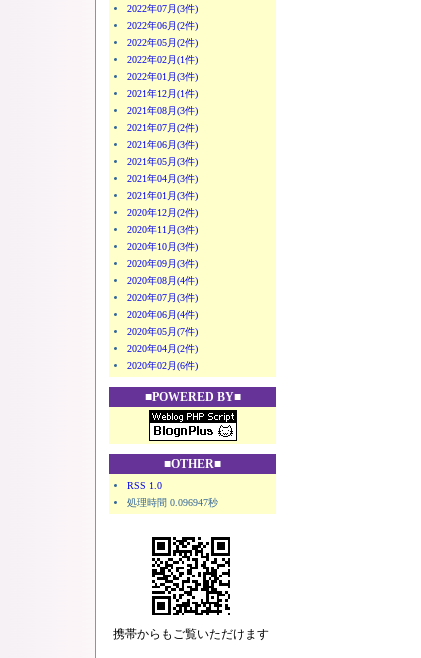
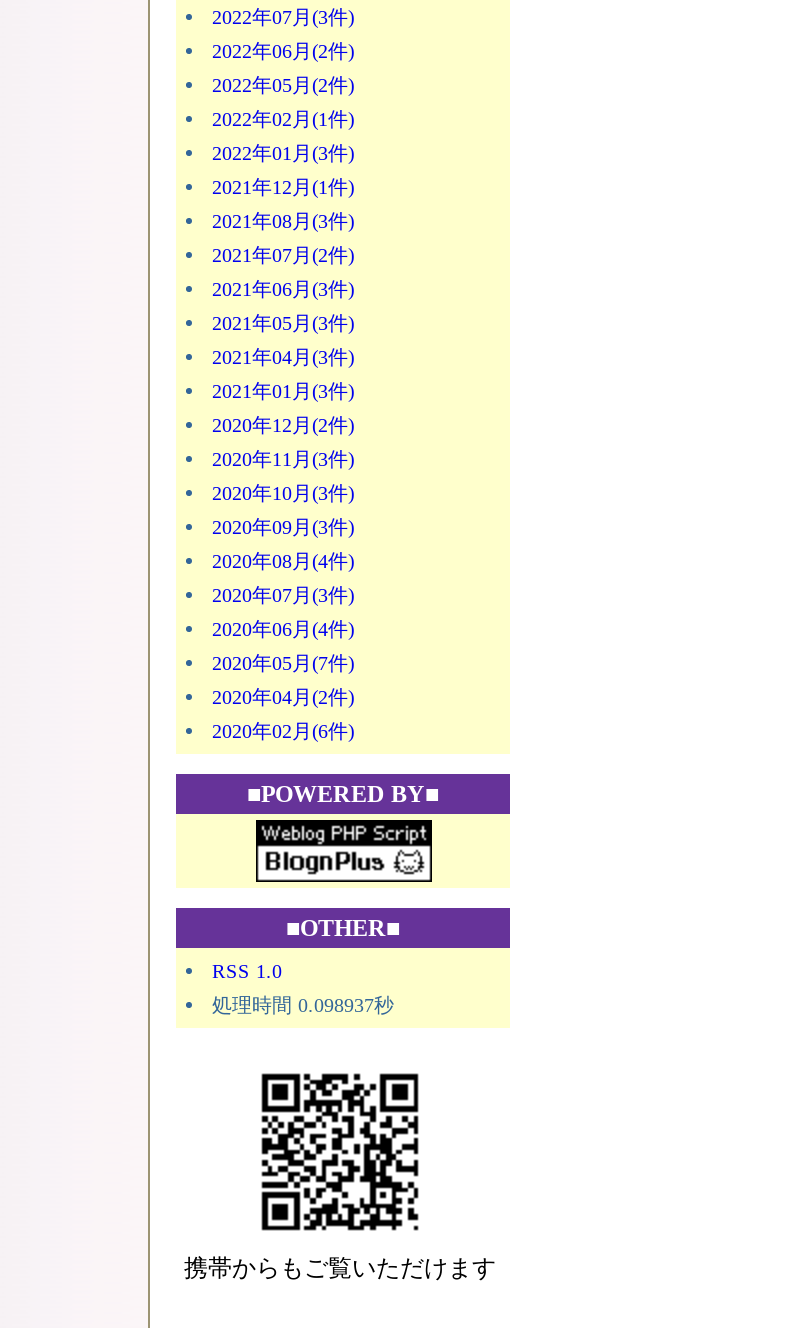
- 処理時間 0.096947秒
+ 処理時間 0.098937秒
